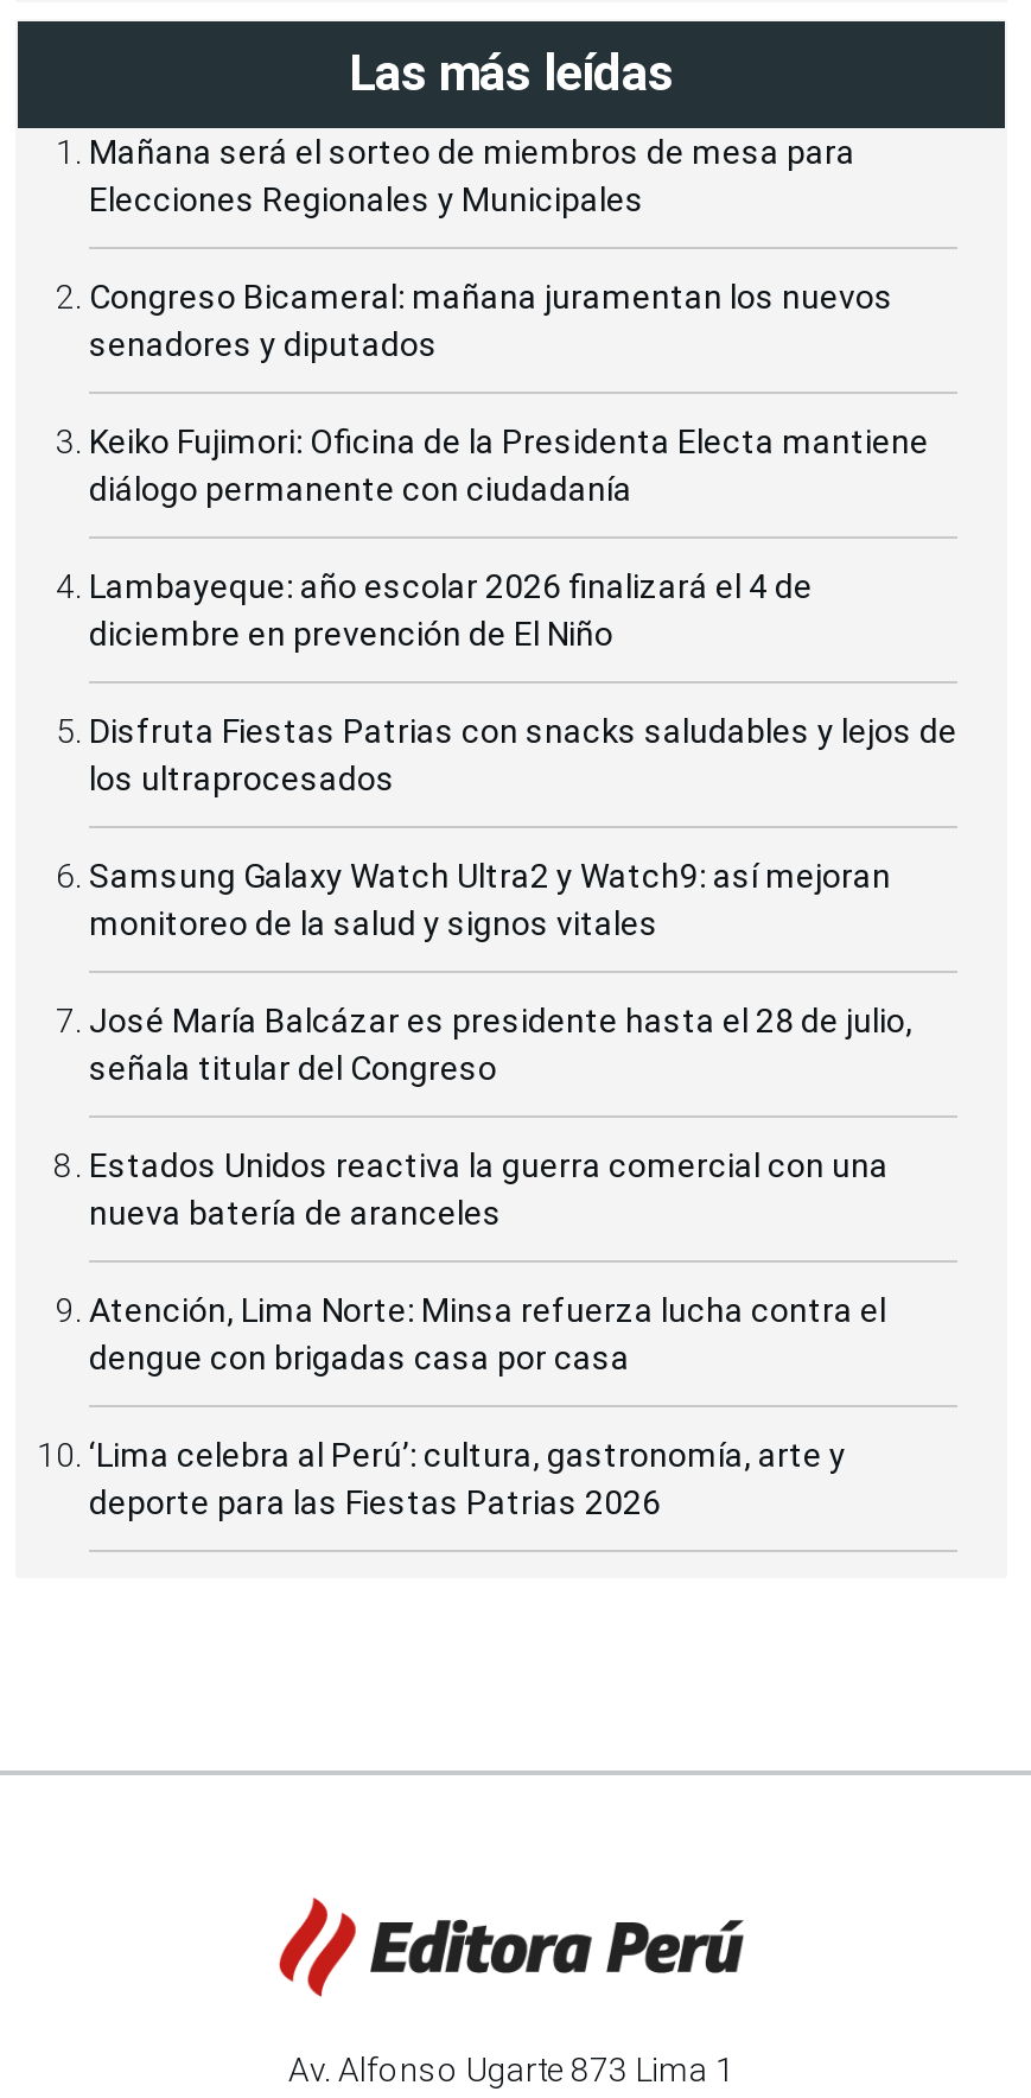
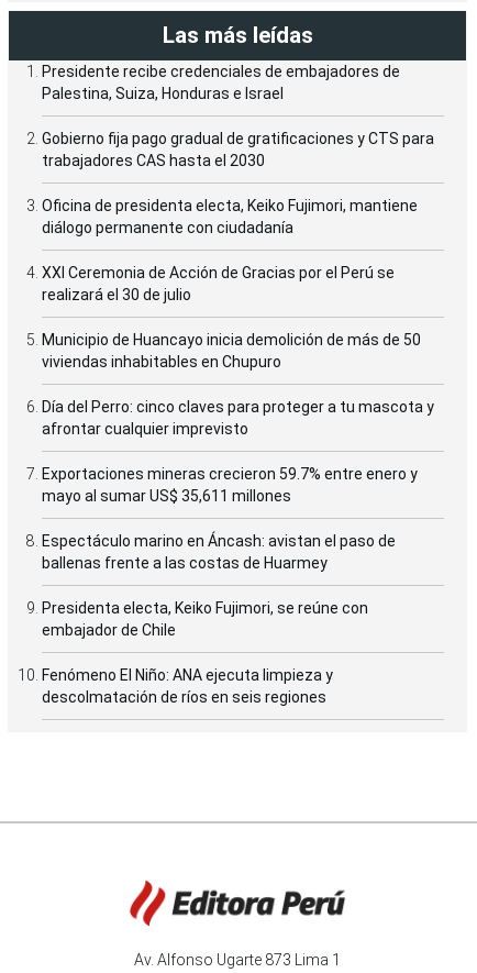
- Mañana será el sorteo de miembros de mesa para
- Elecciones Regionales y Municipales
+ Presidente recibe credenciales de embajadores de
+ Palestina, Suiza, Honduras e Israel

- Congreso Bicameral: mañana juramentan los nuevos
- senadores y diputados
+ Gobierno fija pago gradual de gratificaciones y CTS para
+ trabajadores CAS hasta el 2030

- Keiko Fujimori: Oficina de la Presidenta Electa mantiene
+ Oficina de presidenta electa, Keiko Fujimori, mantiene

- Lambayeque: año escolar 2026 finalizará el 4 de
- diciembre en prevención de El Niño
+ XXI Ceremonia de Acción de Gracias por el Perú se
+ realizará el 30 de julio

- Disfruta Fiestas Patrias con snacks saludables y lejos de
- los ultraprocesados
+ Municipio de Huancayo inicia demolición de más de 50
+ viviendas inhabitables en Chupuro

- Samsung Galaxy Watch Ultra2 y Watch9: así mejoran
- monitoreo de la salud y signos vitales
+ Día del Perro: cinco claves para proteger a tu mascota y
+ afrontar cualquier imprevisto

- José María Balcázar es presidente hasta el 28 de julio,
- señala titular del Congreso
+ Exportaciones mineras crecieron 59.7% entre enero y
+ mayo al sumar US$ 35,611 millones

- Estados Unidos reactiva la guerra comercial con una
- nueva batería de aranceles
+ Espectáculo marino en Áncash: avistan el paso de
+ ballenas frente a las costas de Huarmey

- Atención, Lima Norte: Minsa refuerza lucha contra el
- dengue con brigadas casa por casa
+ Presidenta electa, Keiko Fujimori, se reúne con
+ embajador de Chile

- ‘Lima celebra al Perú’: cultura, gastronomía, arte y
- deporte para las Fiestas Patrias 2026
+ Fenómeno El Niño: ANA ejecuta limpieza y
+ descolmatación de ríos en seis regiones
